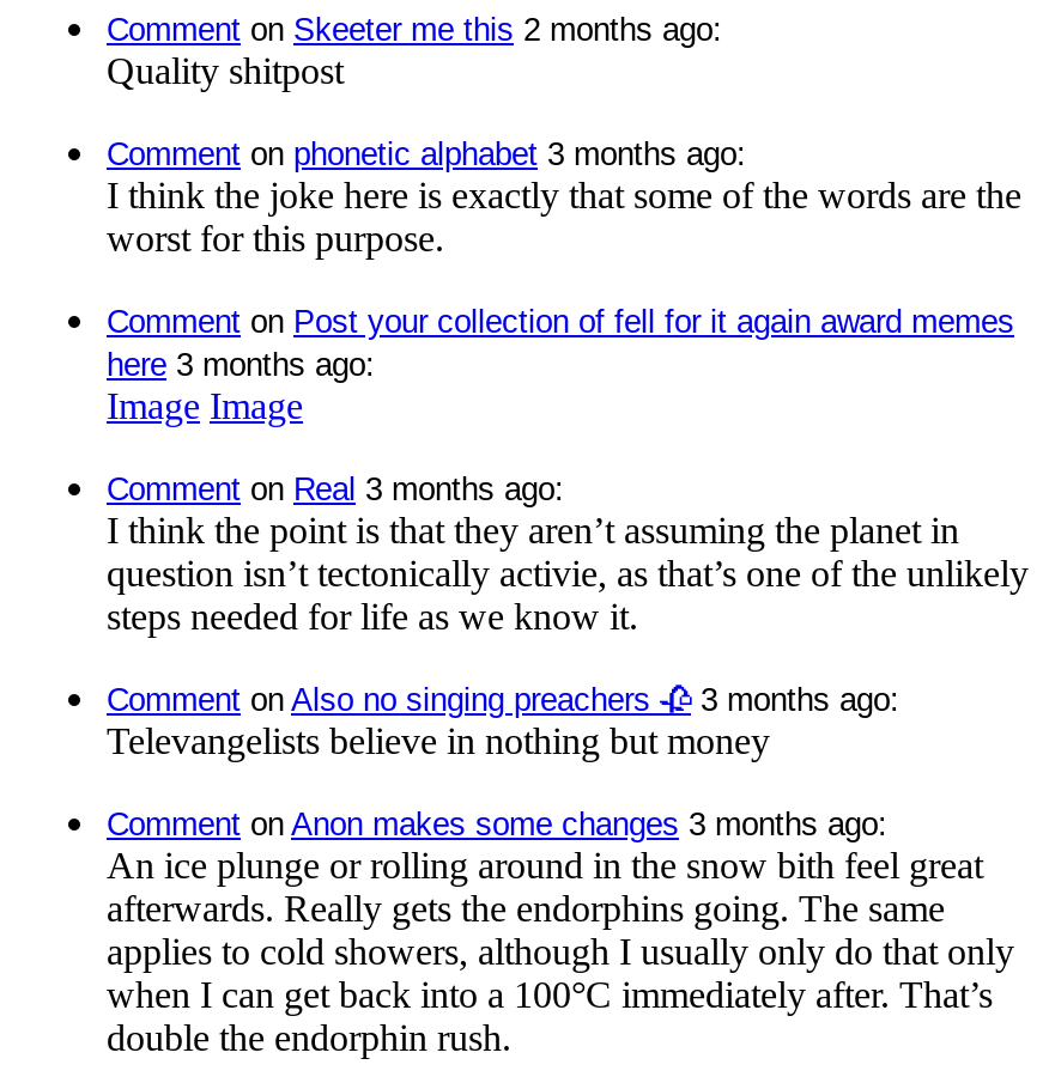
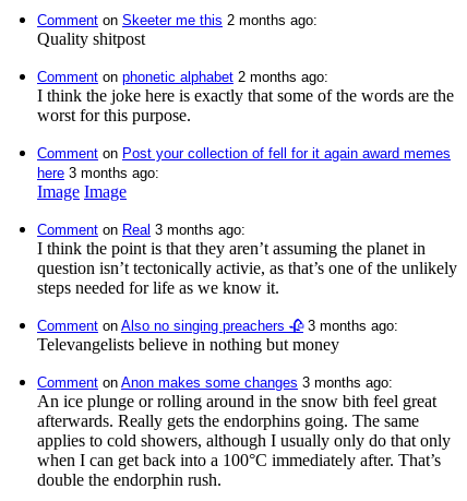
- Comment on phonetic alphabet 3 months ago:
+ Comment on phonetic alphabet 2 months ago:
